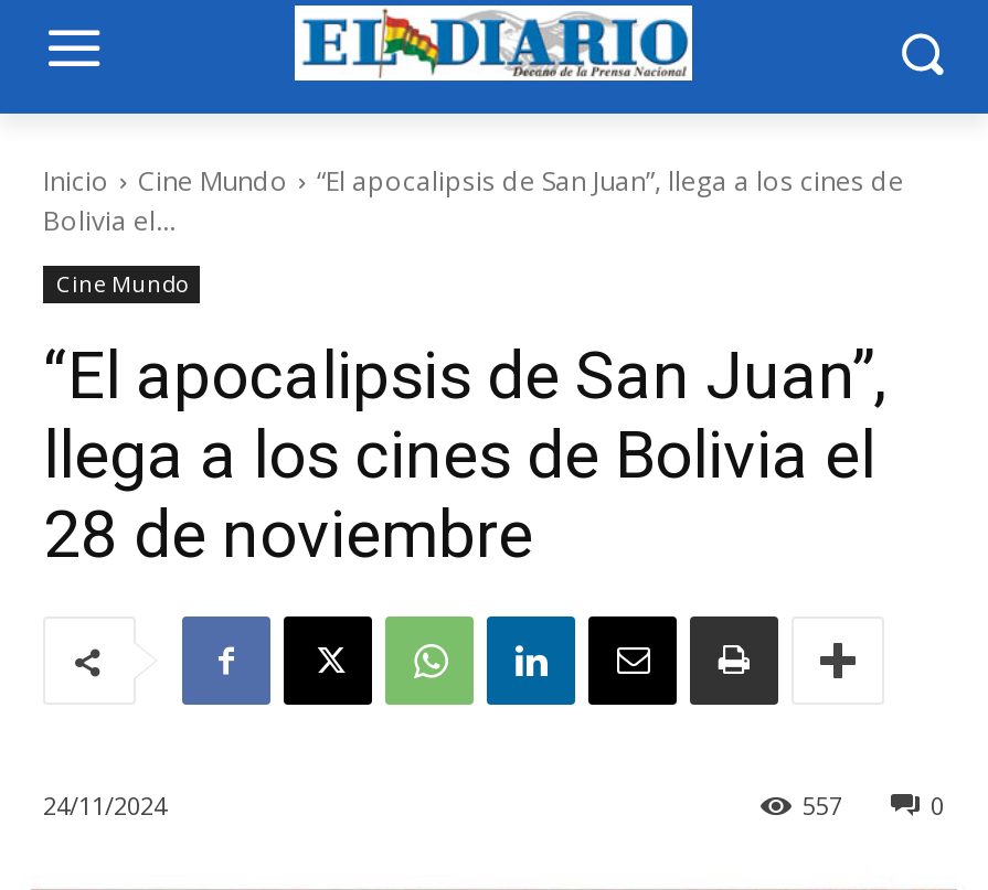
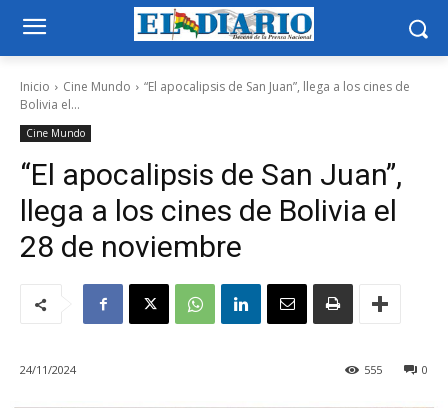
- 557
+ 555
